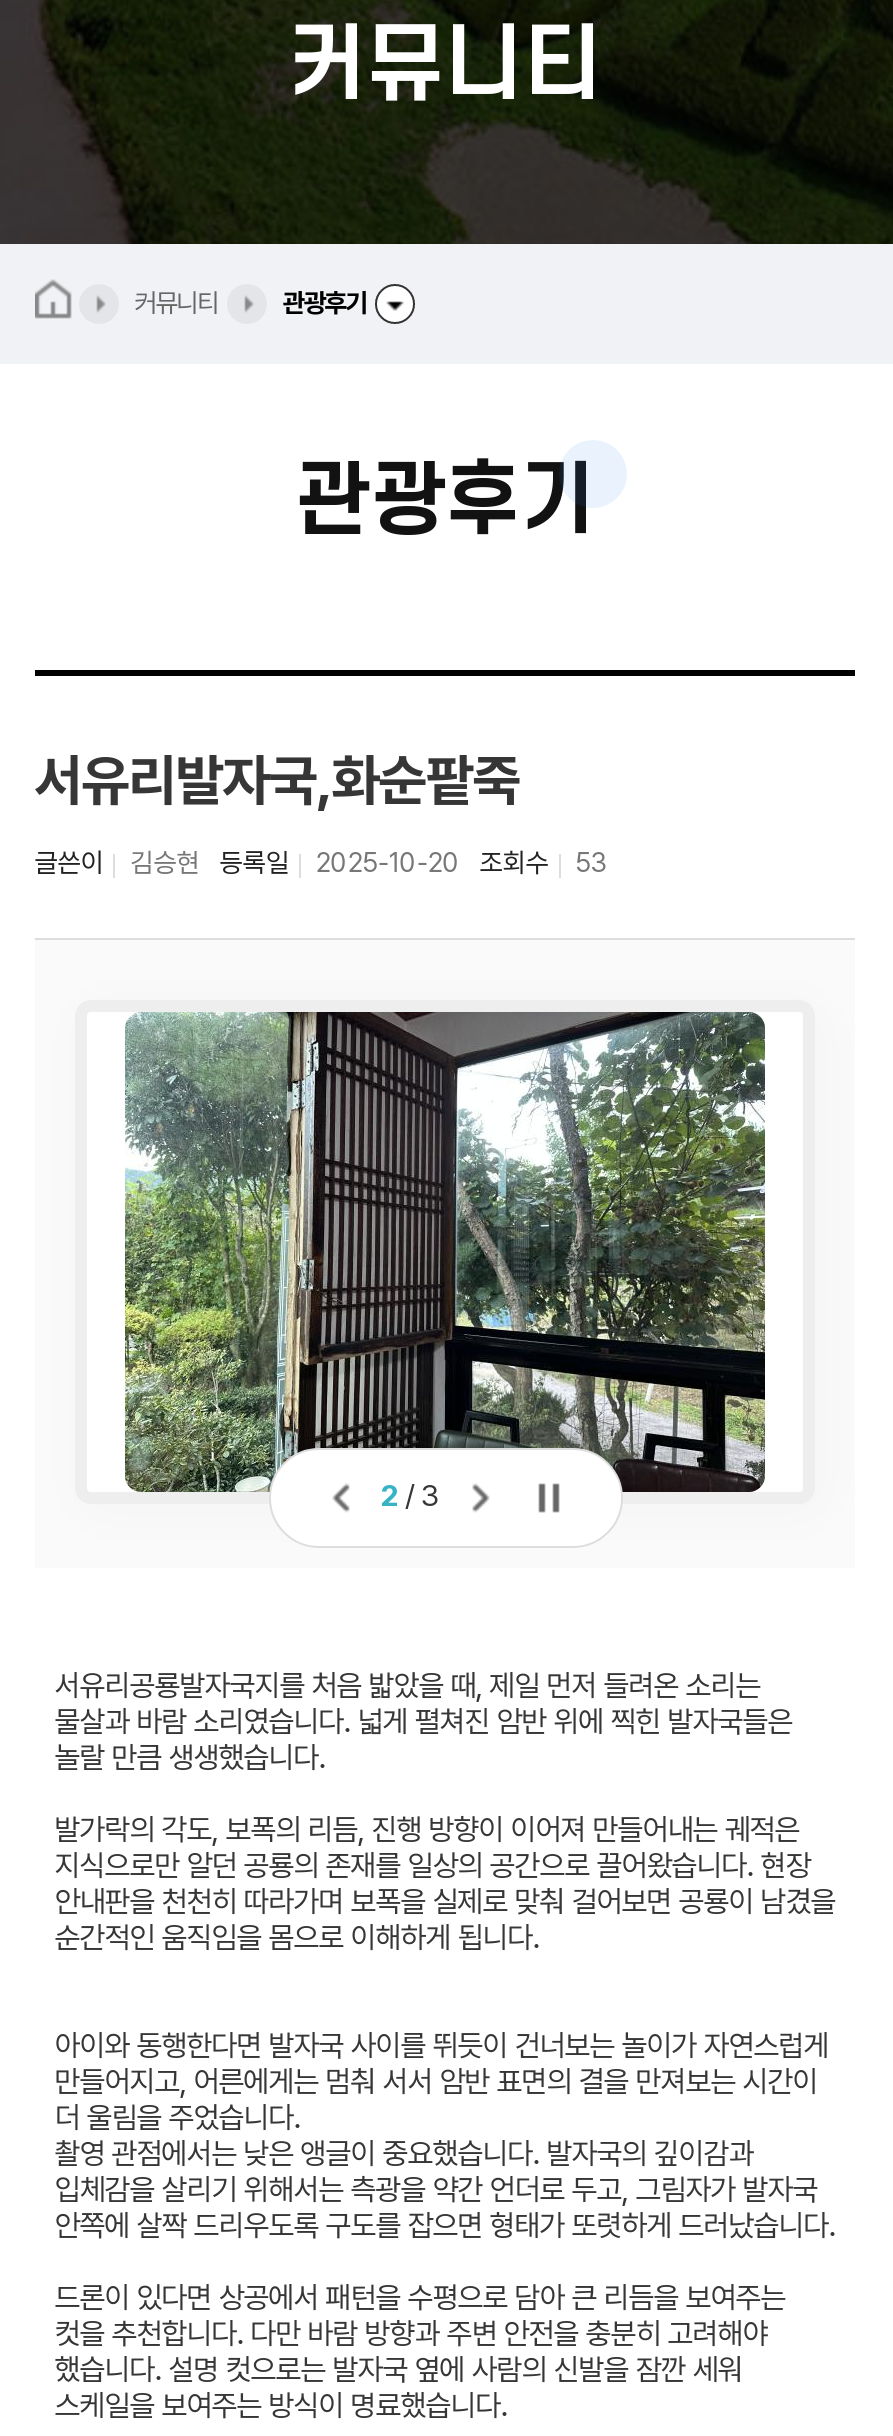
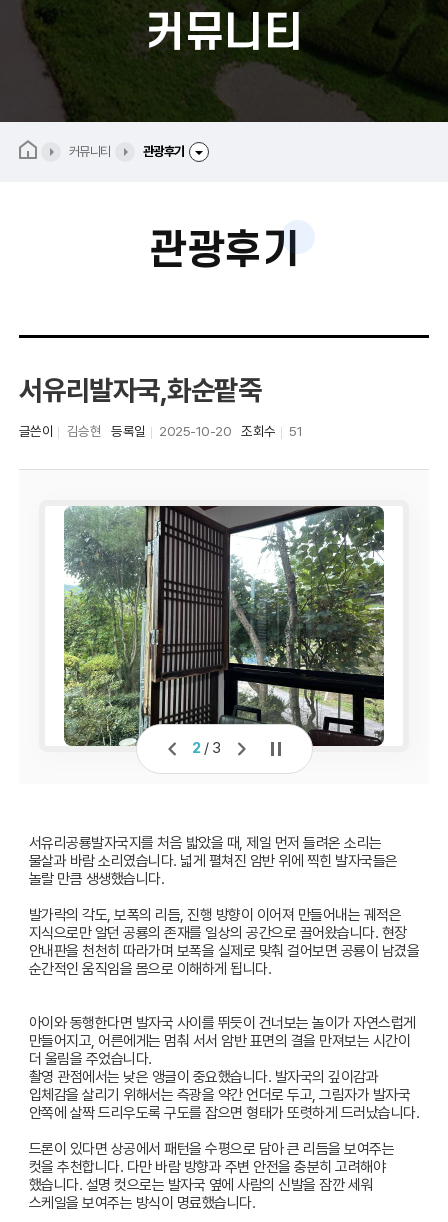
- 글쓴이 김승현 등록일 2025-10-20 조회수 53
+ 글쓴이 김승현 등록일 2025-10-20 조회수 51
